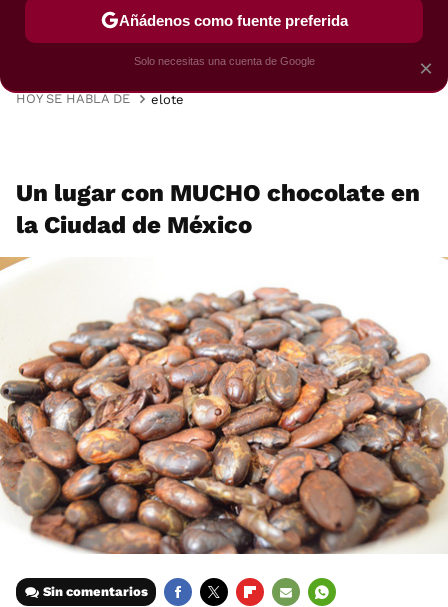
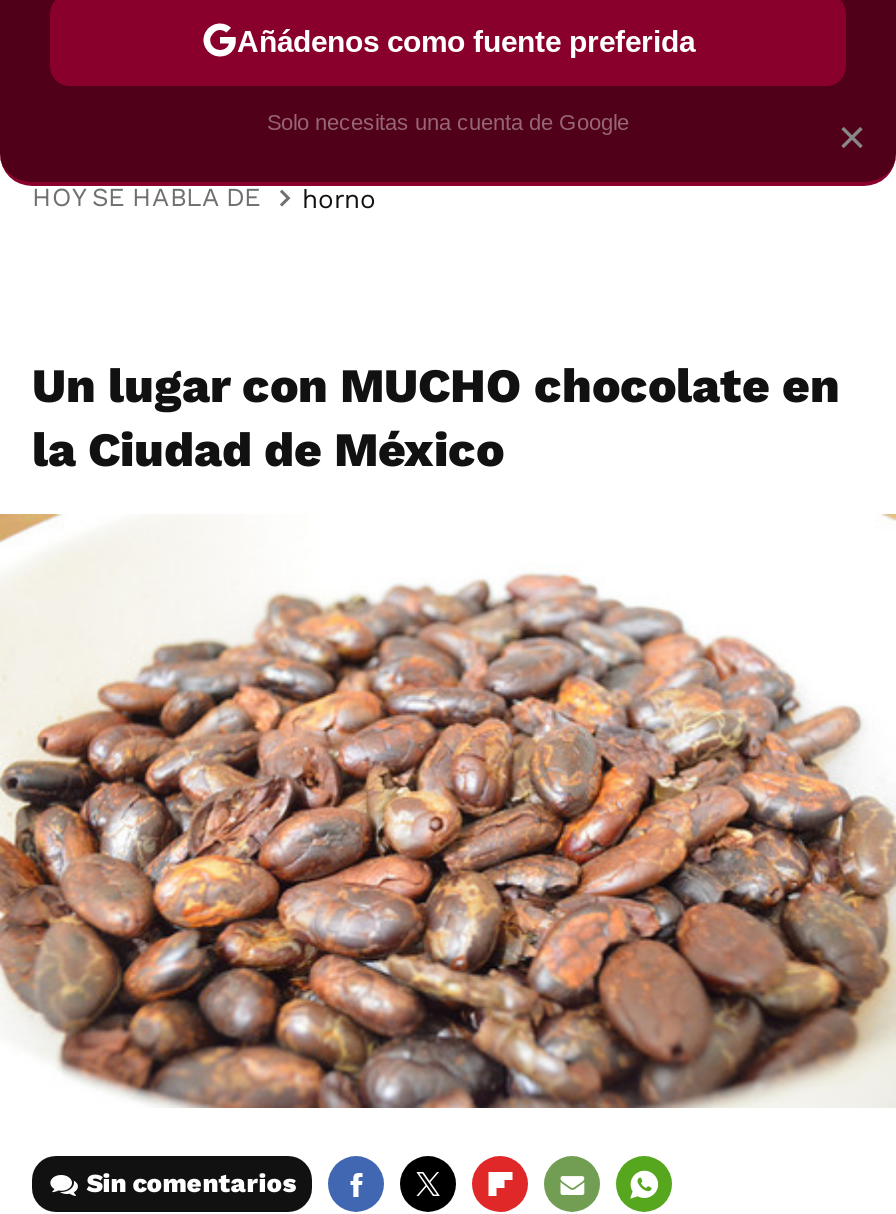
- elote
+ horno
